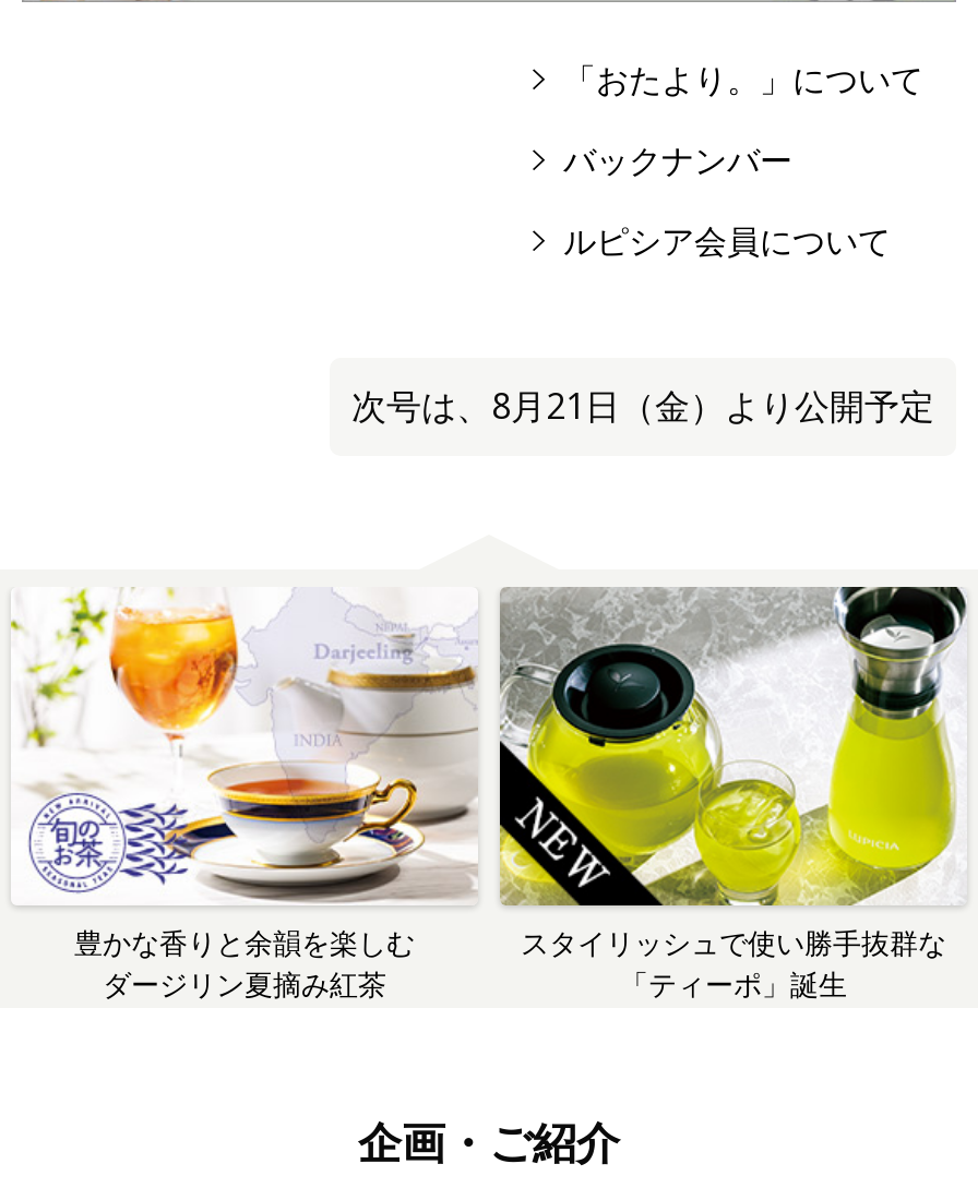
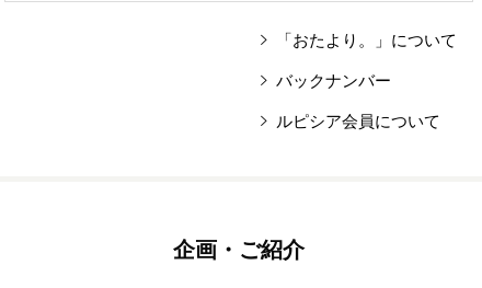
- 次号は、8月21日（金）より公開予定

- [image]
- 豊かな香りと余韻を楽しむ
- ダージリン夏摘み紅茶

- [image]
- スタイリッシュで使い勝手抜群な
- 「ティーポ」誕生
